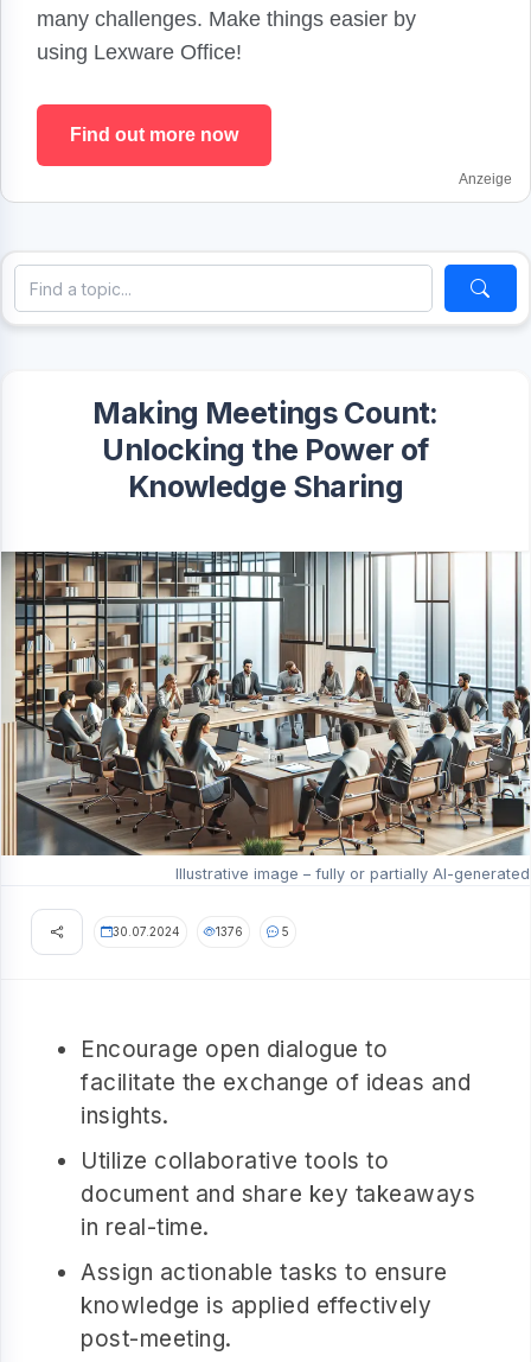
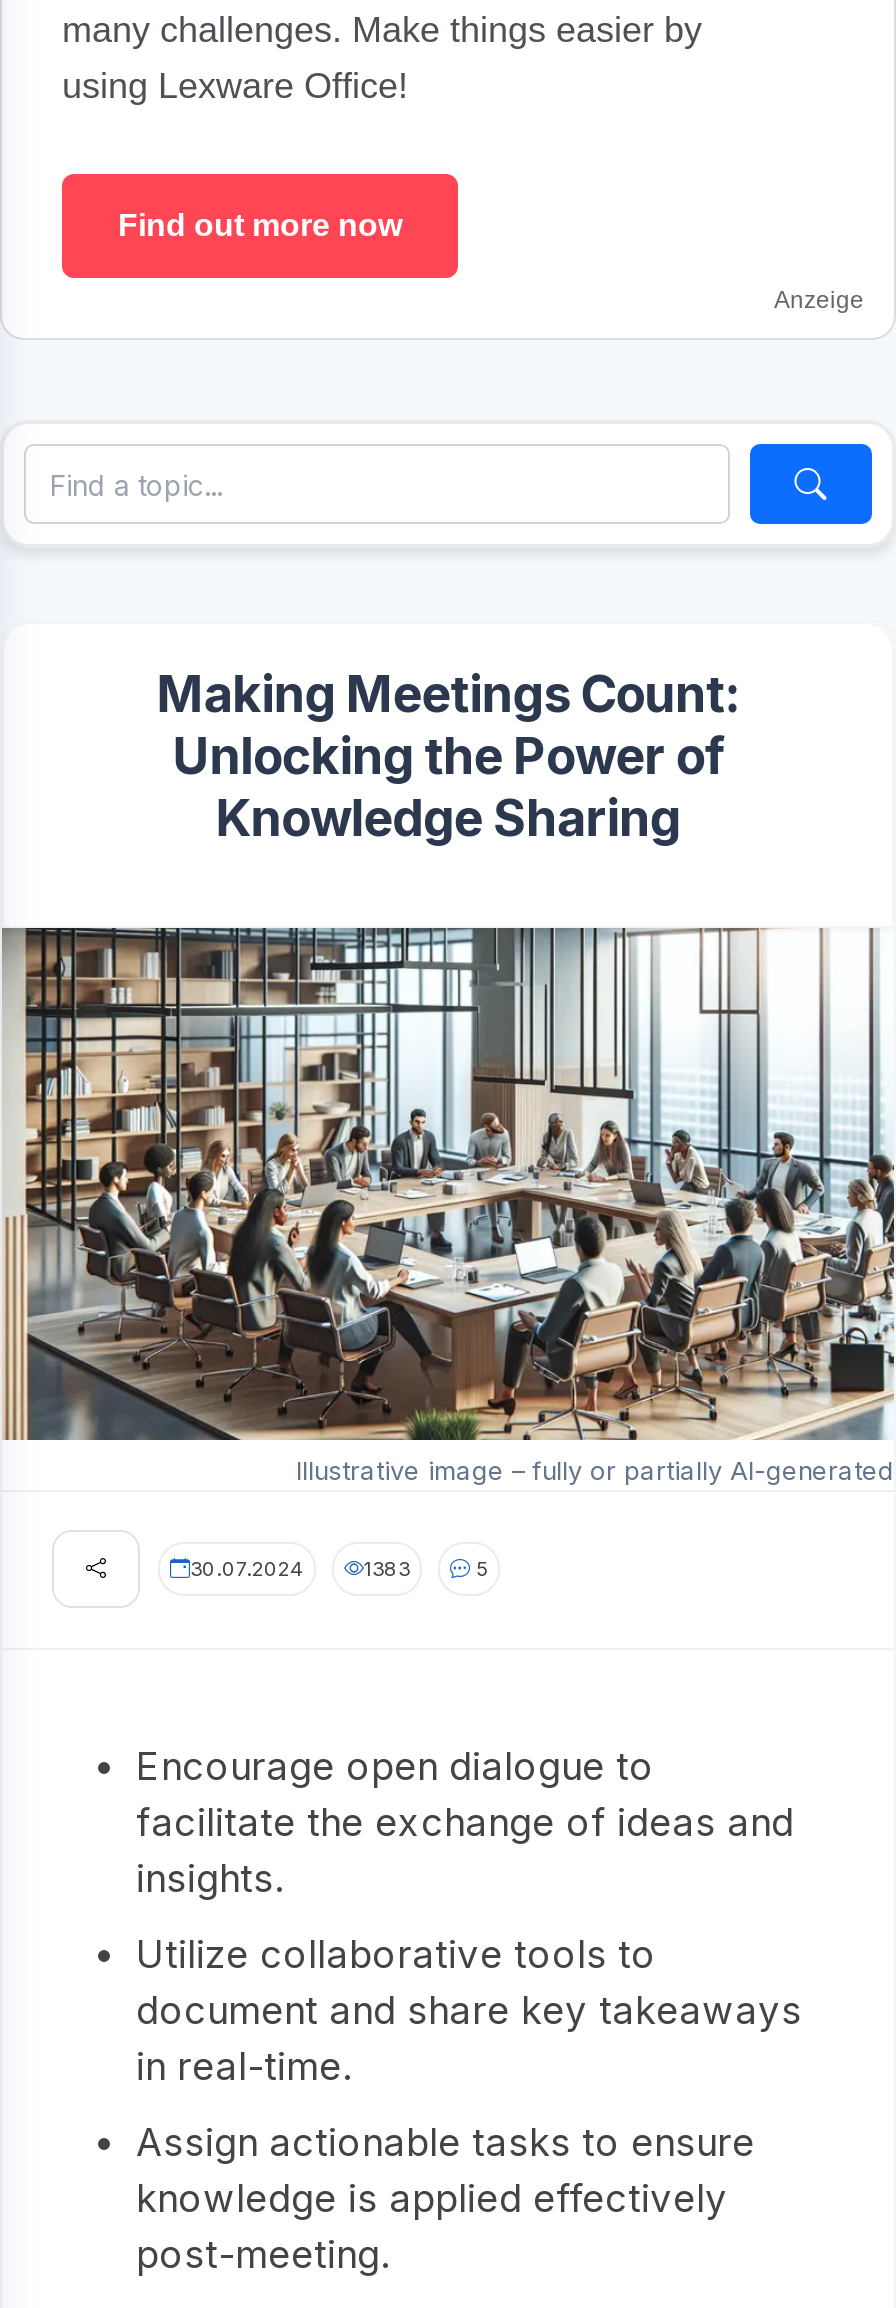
- 1376
+ 1383
